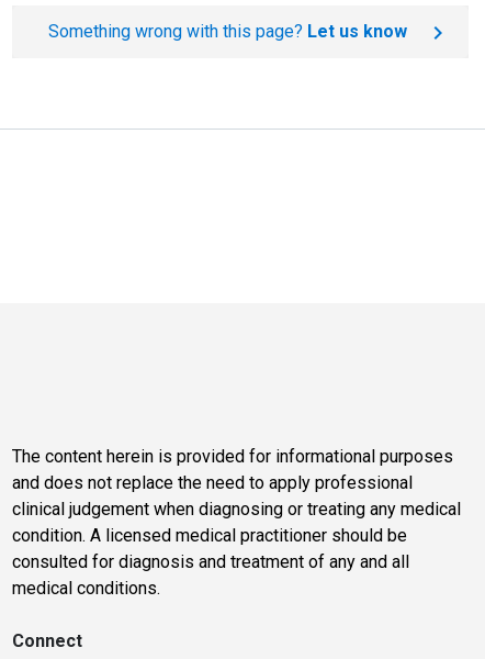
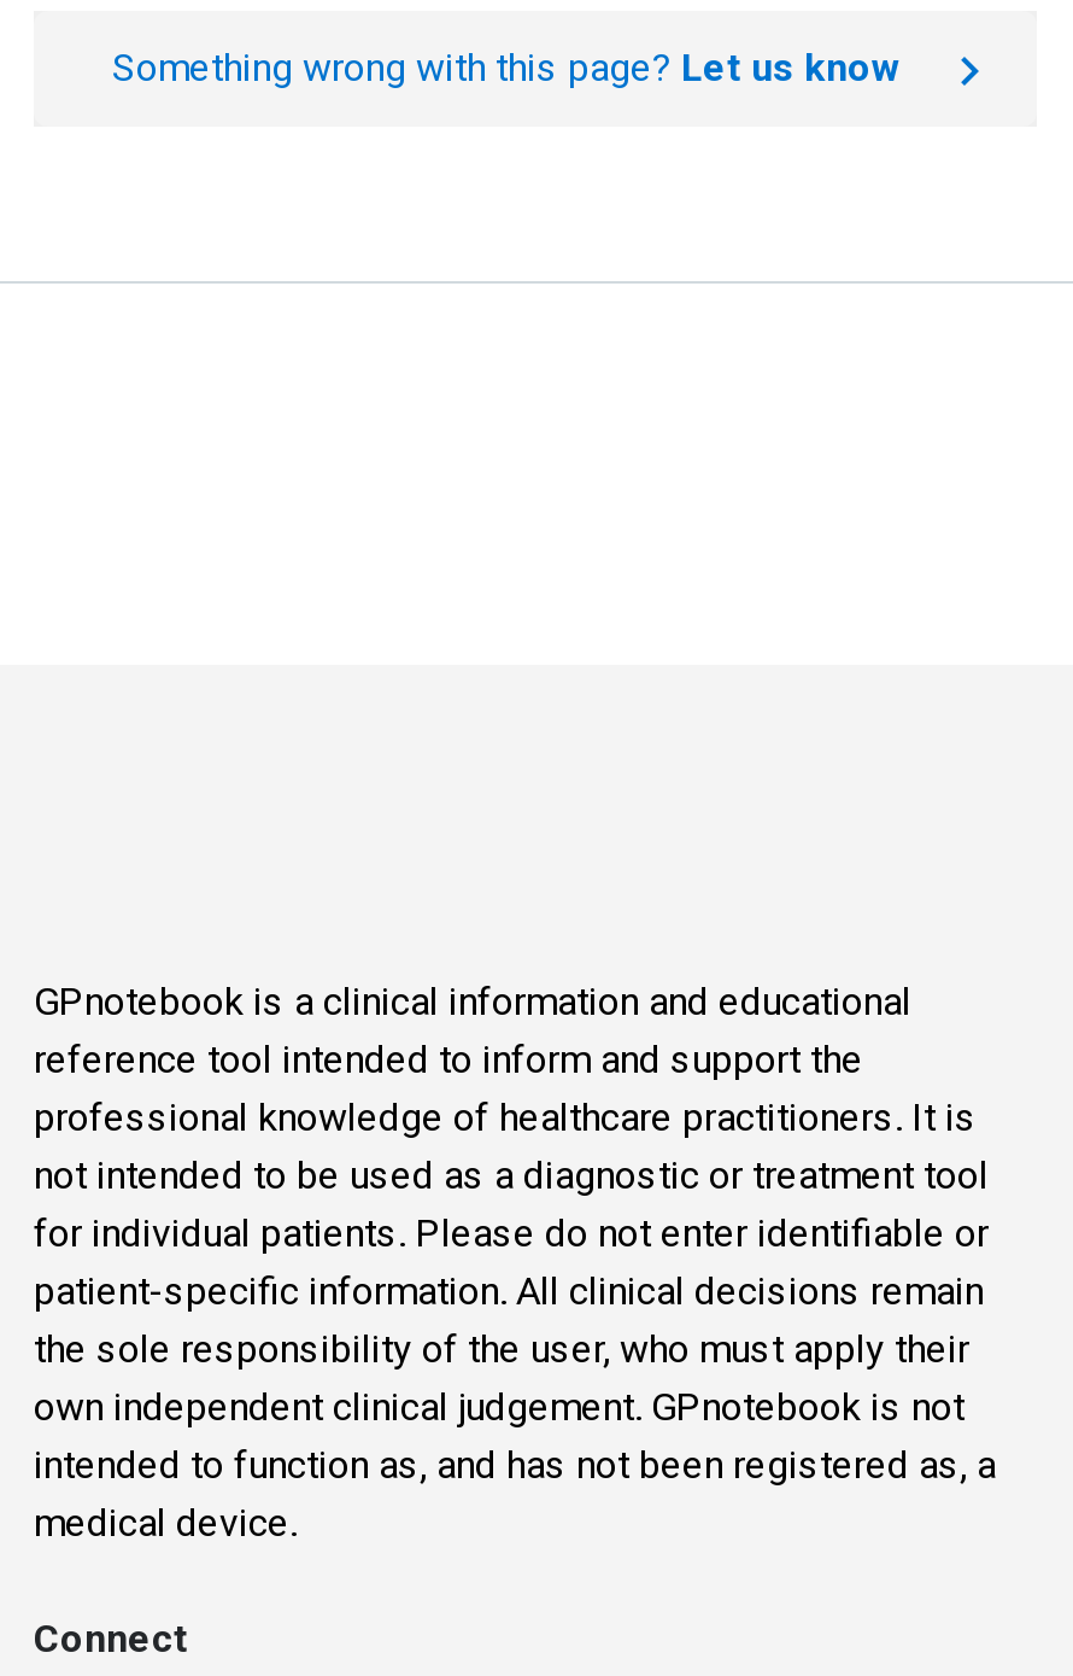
- The content herein is provided for informational purposes
- and does not replace the need to apply professional
- clinical judgement when diagnosing or treating any medical
- condition. A licensed medical practitioner should be
- consulted for diagnosis and treatment of any and all
- medical conditions.
+ GPnotebook is a clinical information and educational
+ reference tool intended to inform and support the
+ professional knowledge of healthcare practitioners. It is
+ not intended to be used as a diagnostic or treatment tool
+ for individual patients. Please do not enter identifiable or
+ patient-specific information. All clinical decisions remain
+ the sole responsibility of the user, who must apply their
+ own independent clinical judgement. GPnotebook is not
+ intended to function as, and has not been registered as, a
+ medical device.
